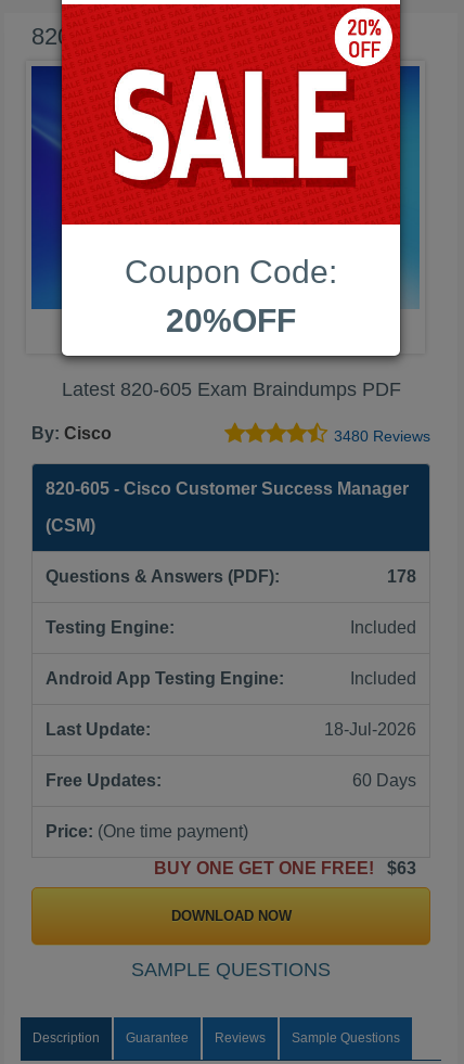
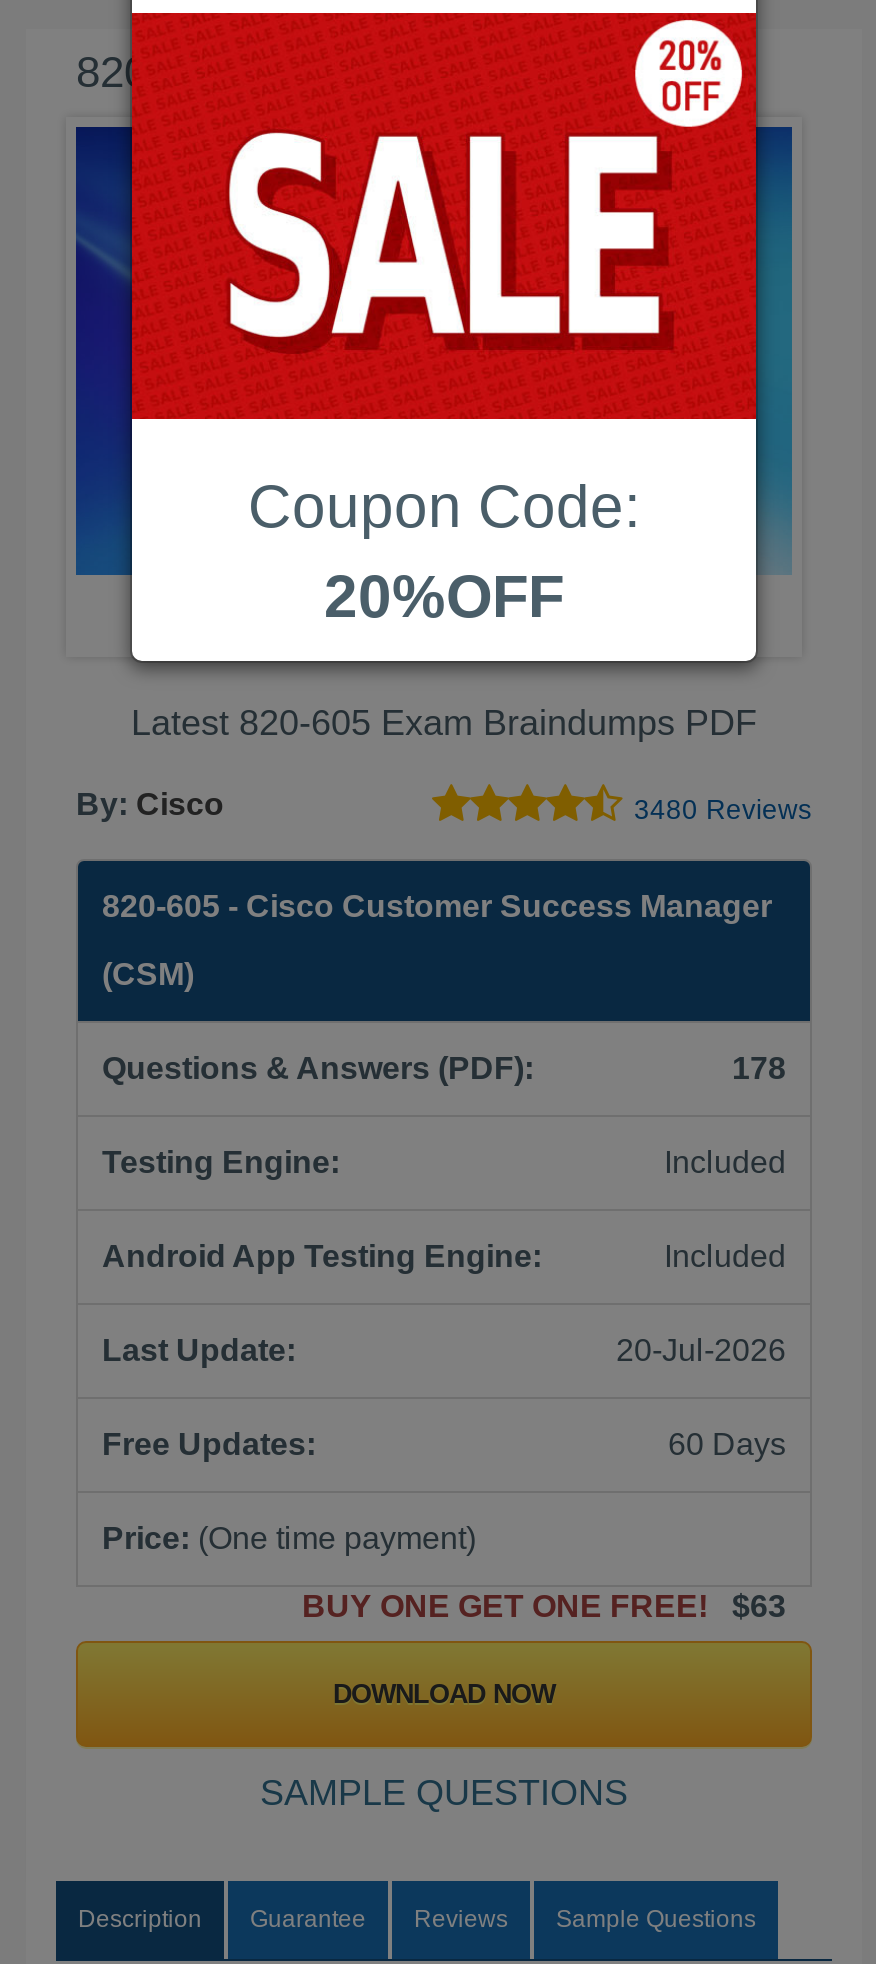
- 18-Jul-2026
+ 20-Jul-2026
